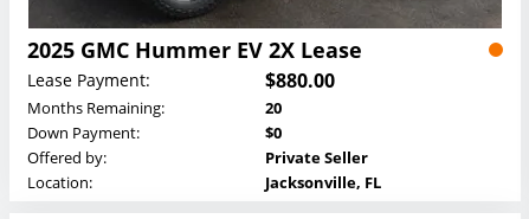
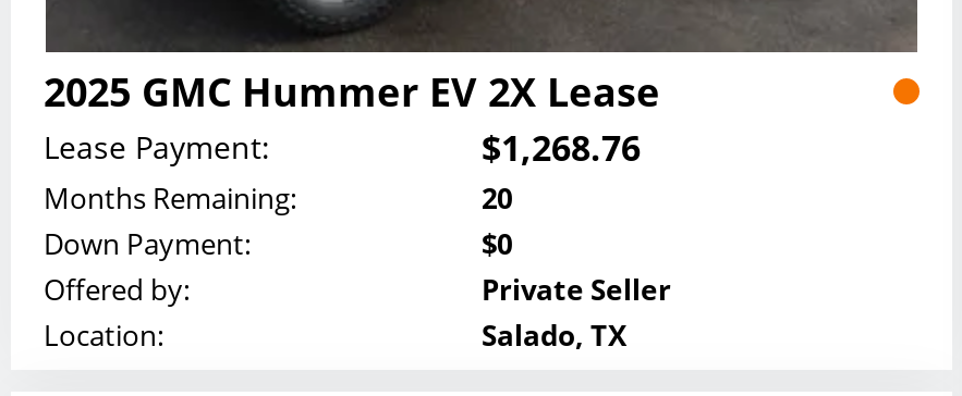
- $880.00
+ $1,268.76

- Jacksonville, FL
+ Salado, TX
